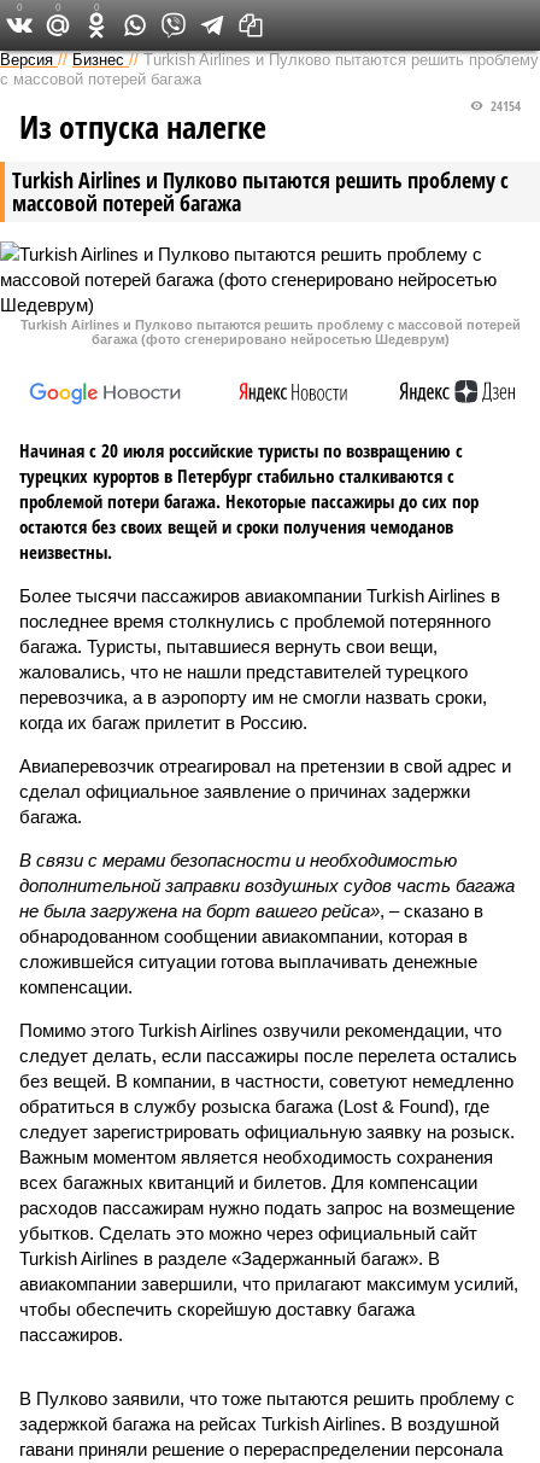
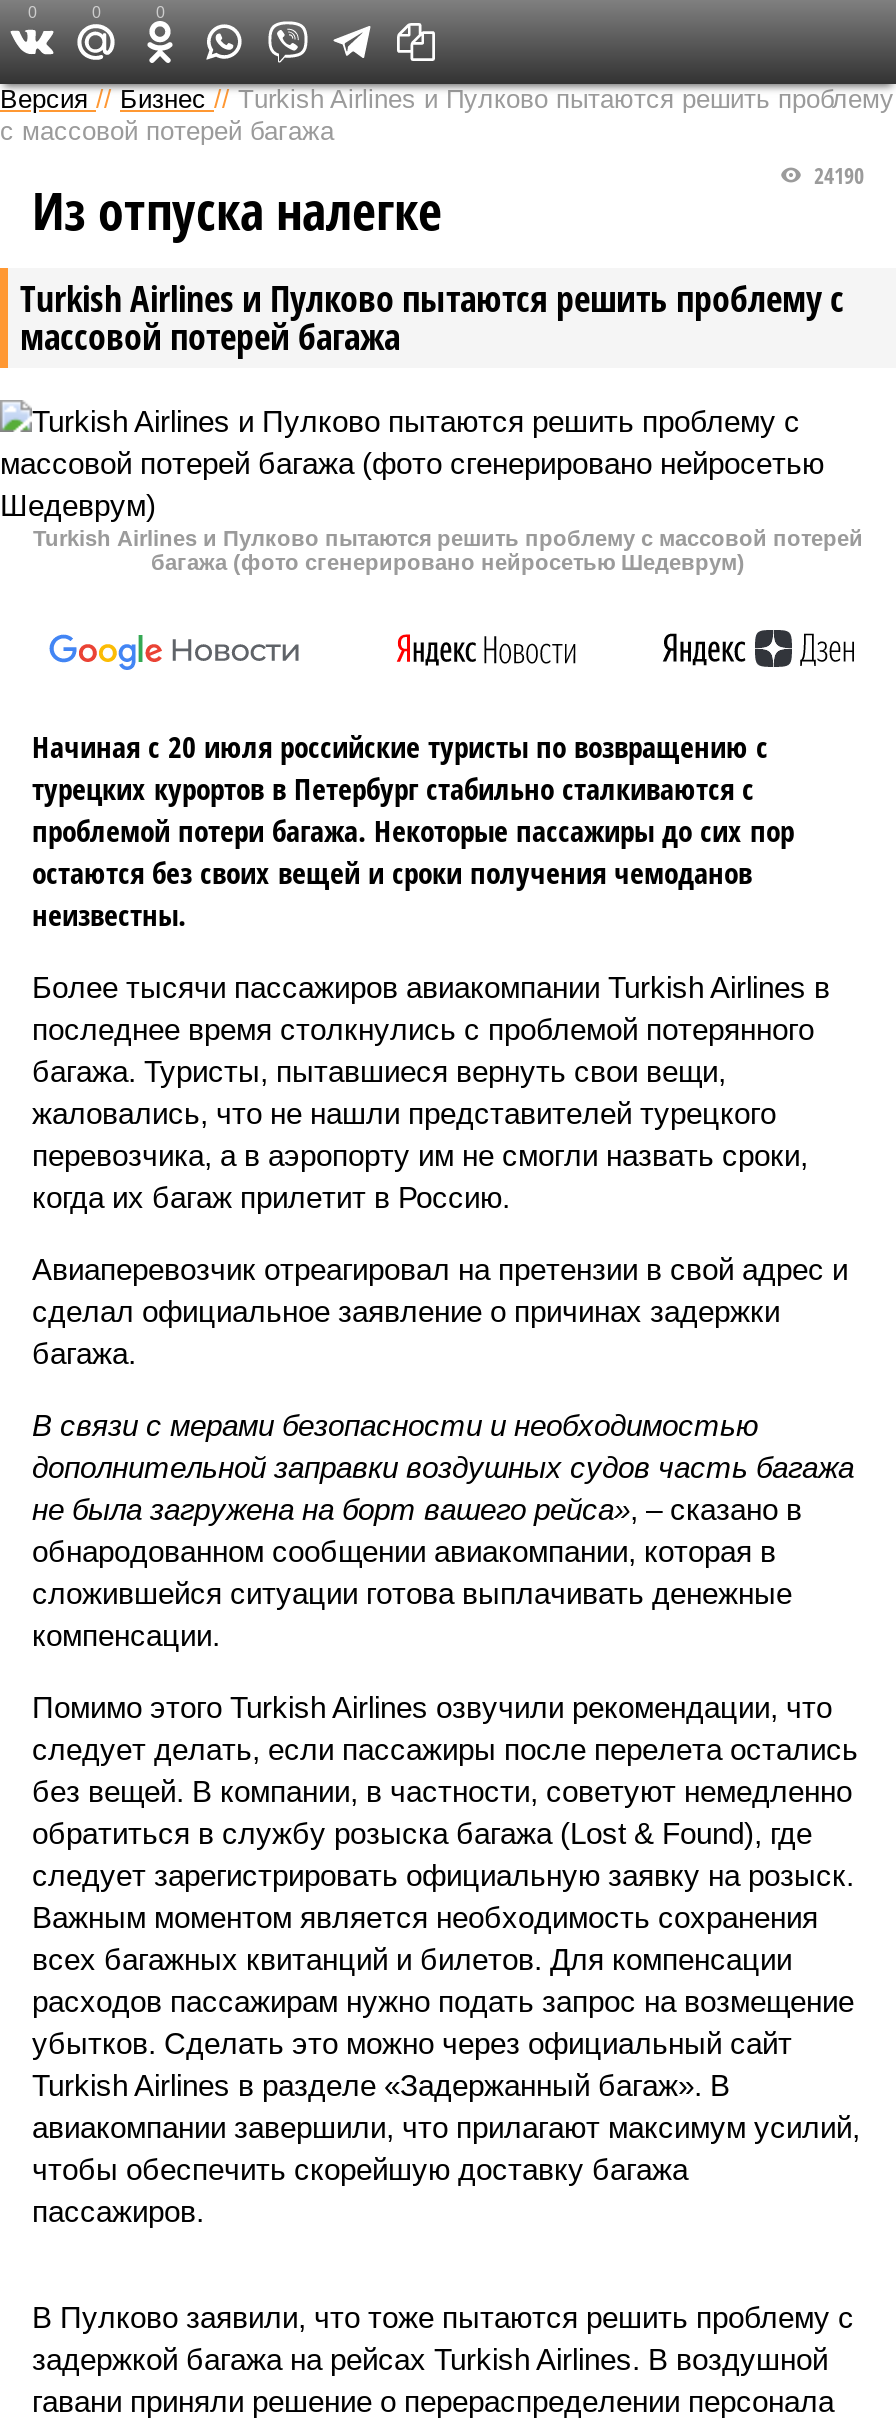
- 24154
+ 24190
